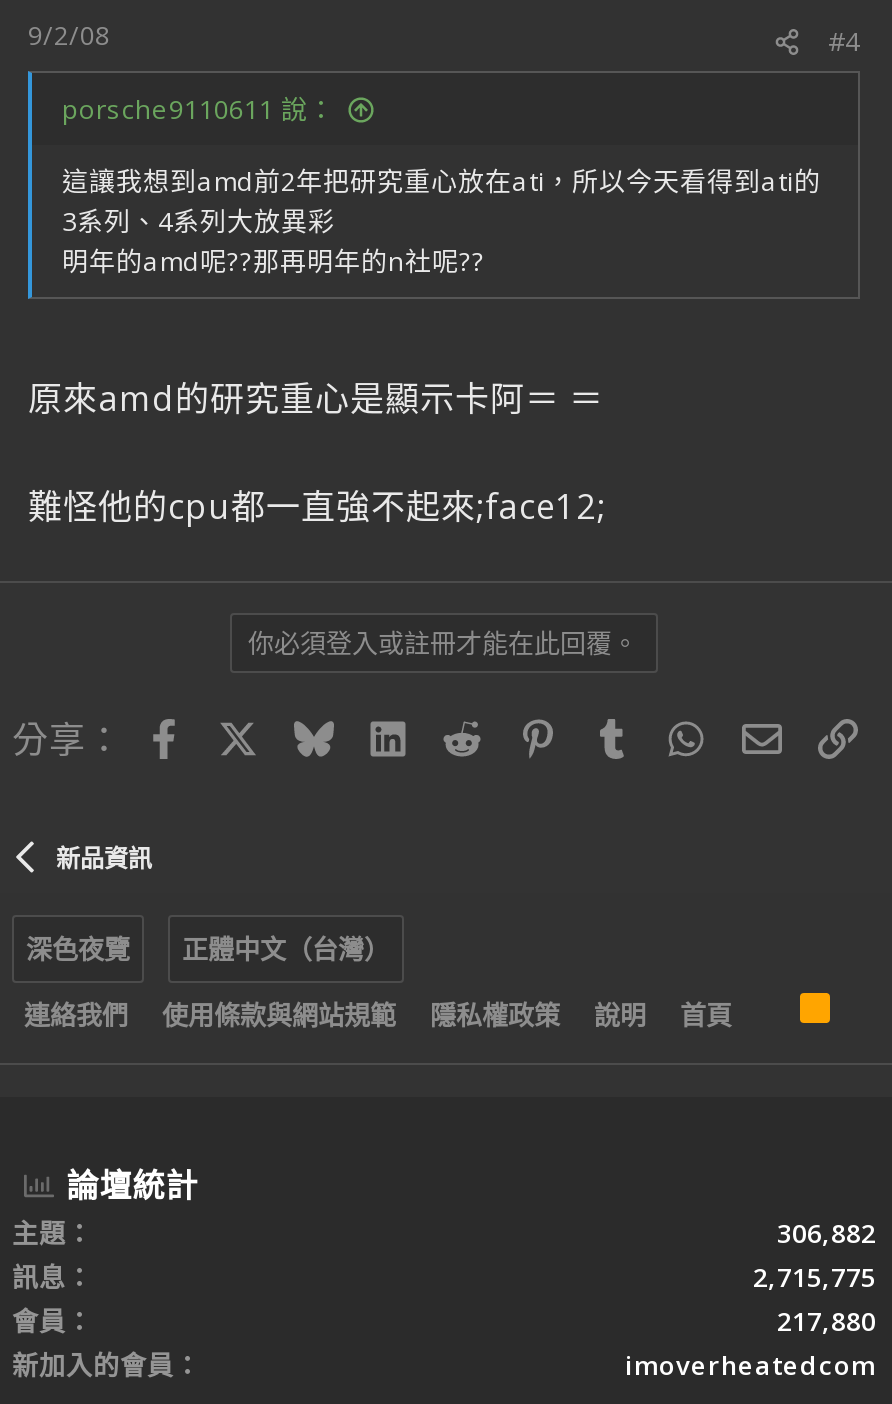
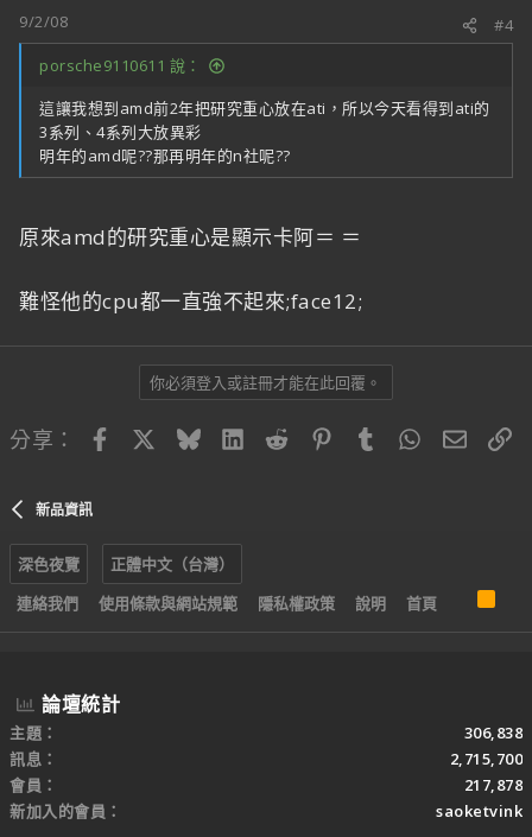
- 306,882
+ 306,838

- 2,715,775
+ 2,715,700

- 217,880
+ 217,878

- imoverheatedcom
+ saoketvink
